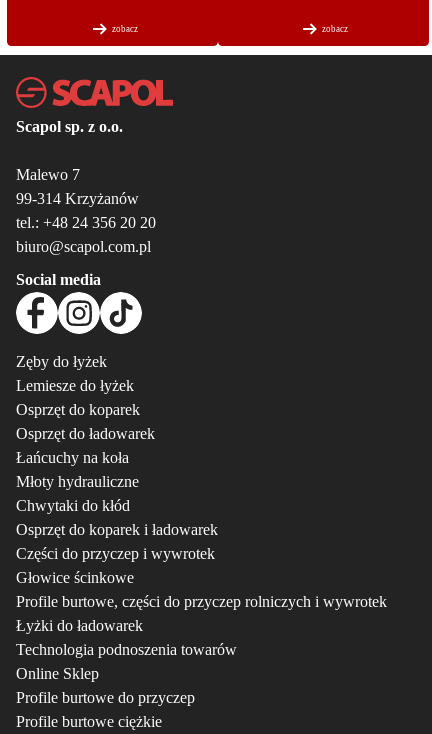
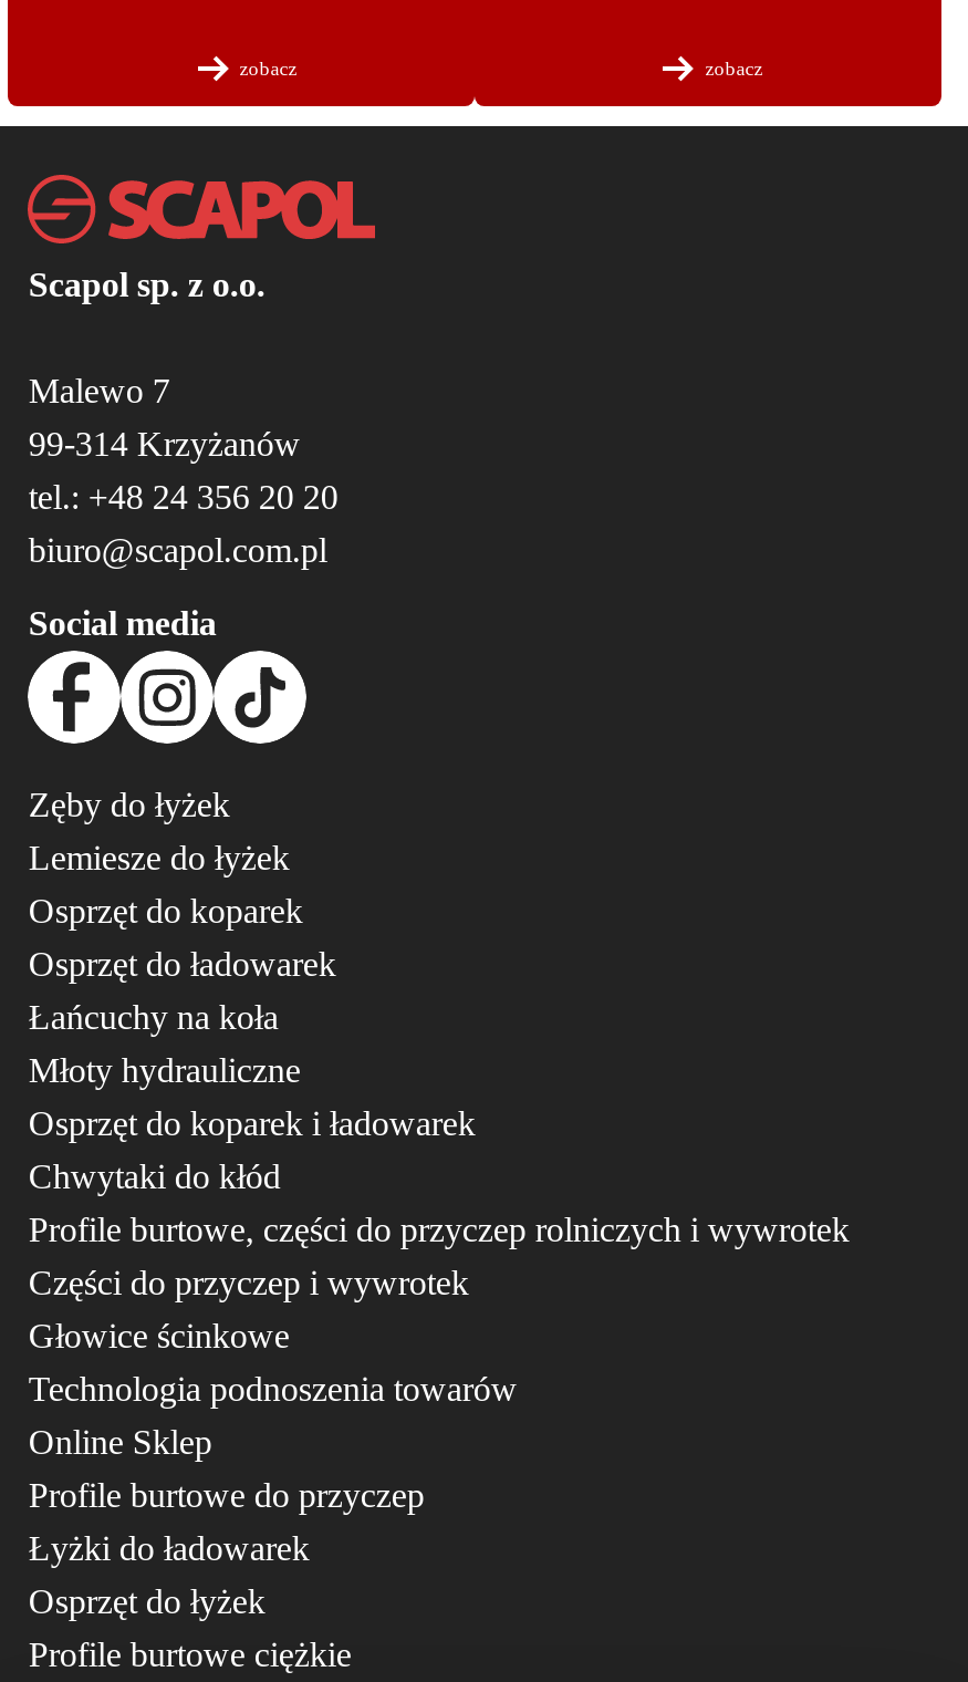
moved up: Osprzęt do koparek i ładowarek

moved up: Profile burtowe, części do przyczep rolniczych i wywrotek

moved down: Łyżki do ładowarek

moved up: Technologia podnoszenia towarów | Online Sklep | Profile burtowe do przyczep

+ Osprzęt do łyżek
